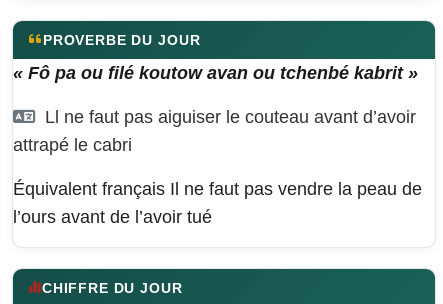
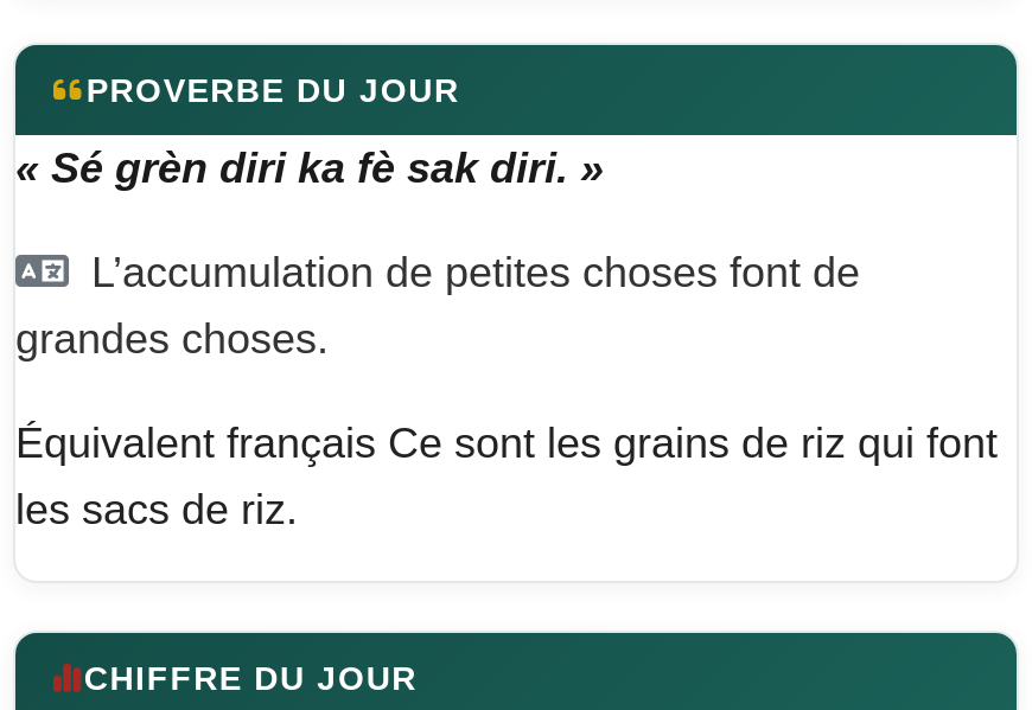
- « Fô pa ou filé koutow avan ou tchenbé kabrit »
+ « Sé grèn diri ka fè sak diri. »

- Ll ne faut pas aiguiser le couteau avant d’avoir
- attrapé le cabri
+ L’accumulation de petites choses font de
+ grandes choses.

- Équivalent français Il ne faut pas vendre la peau de
- l’ours avant de l’avoir tué
+ Équivalent français Ce sont les grains de riz qui font
+ les sacs de riz.
